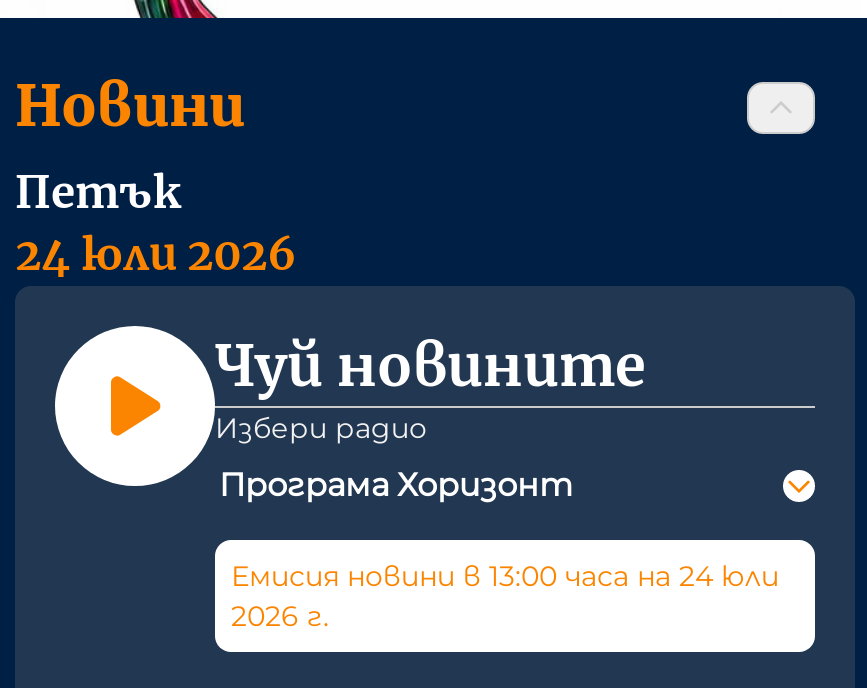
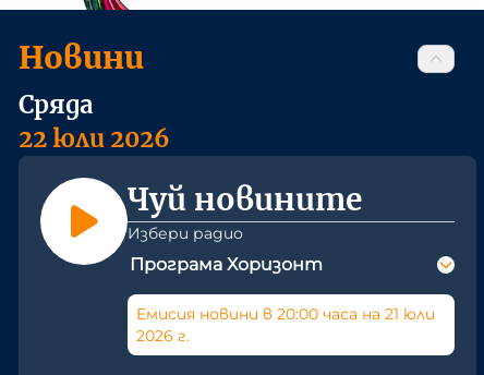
- Петък
- 24 юли 2026
+ Сряда
+ 22 юли 2026

- Емисия новини в 13:00 часа на 24 юли
+ Емисия новини в 20:00 часа на 21 юли
